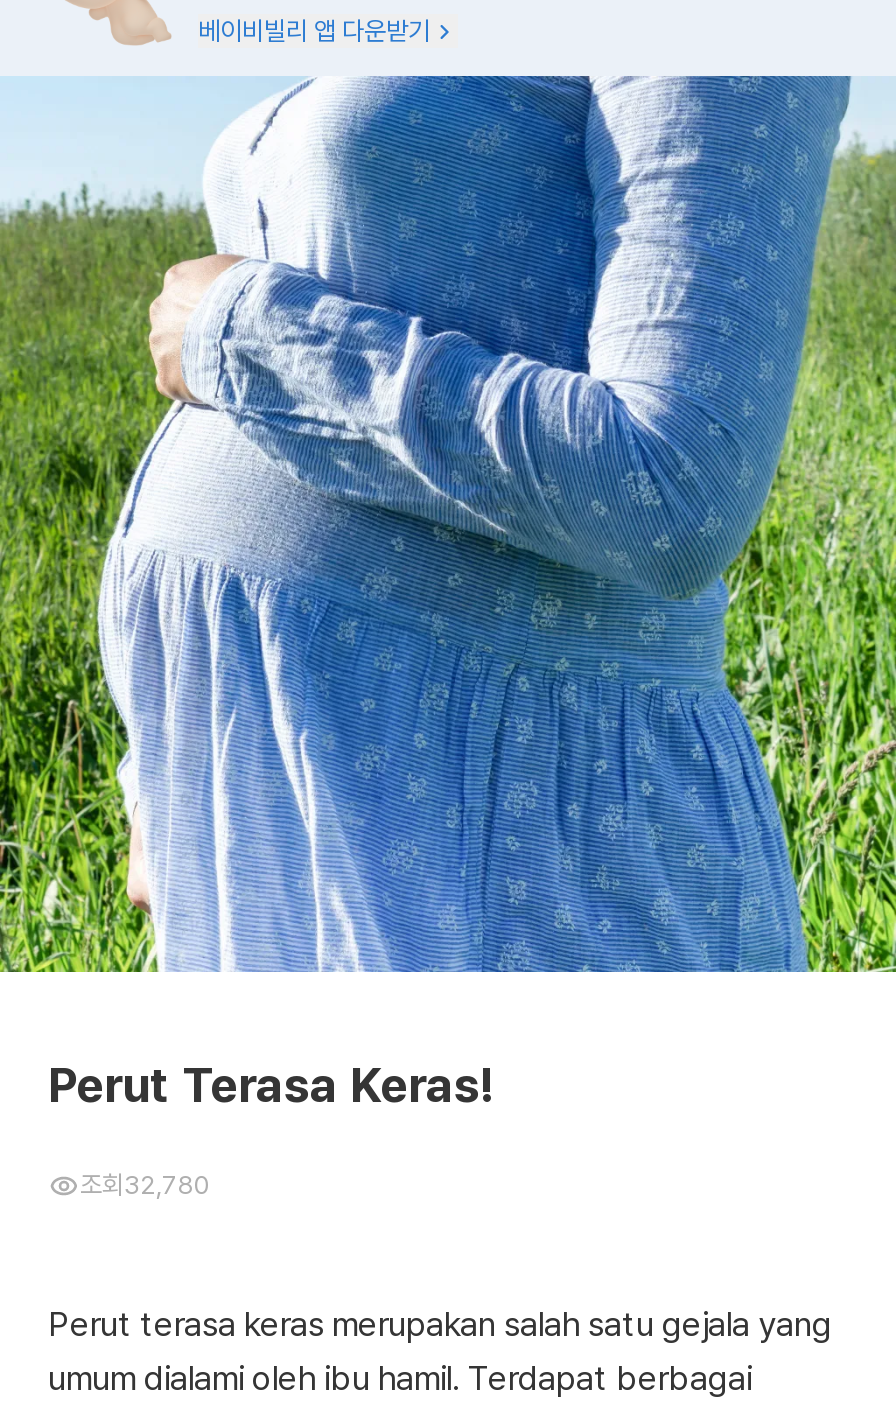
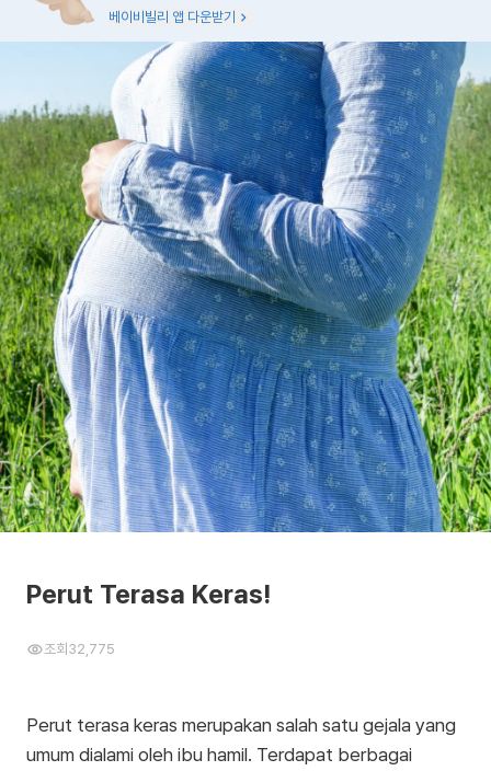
- 조회32,780
+ 조회32,775
